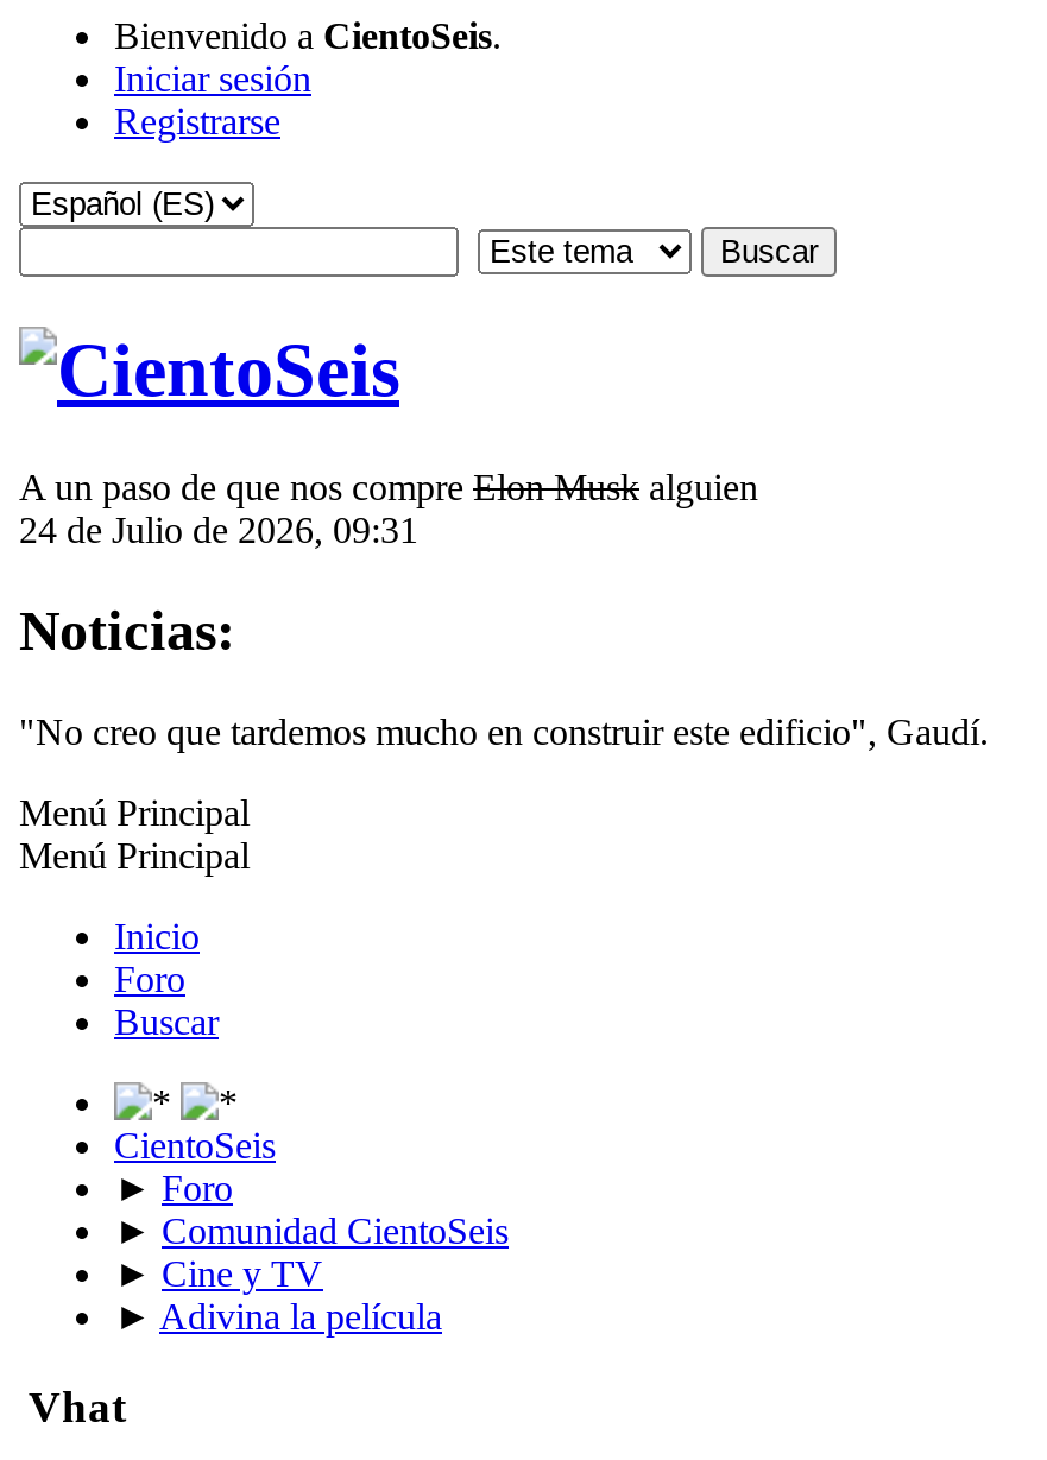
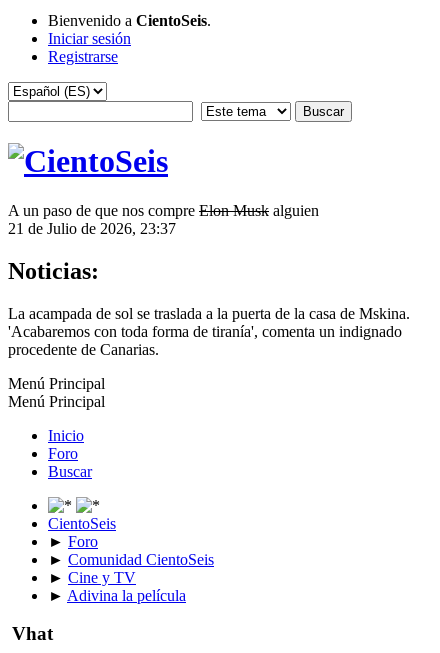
- 24 de Julio de 2026, 09:31
+ 21 de Julio de 2026, 23:37

- "No creo que tardemos mucho en construir este edificio", Gaudí.
+ La acampada de sol se traslada a la puerta de la casa de Mskina.
+ 'Acabaremos con toda forma de tiranía', comenta un indignado
+ procedente de Canarias.
